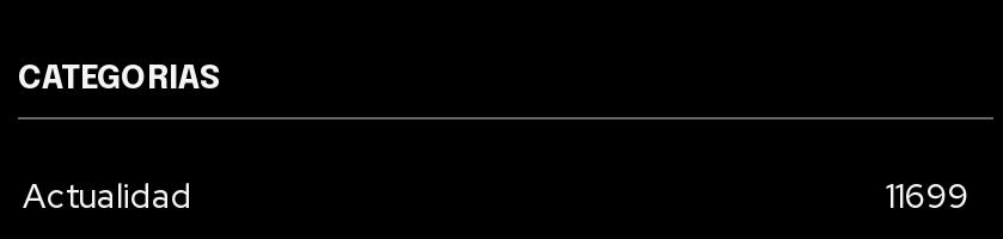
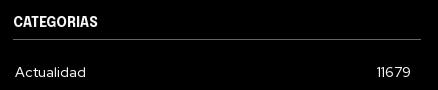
- 11699
+ 11679
